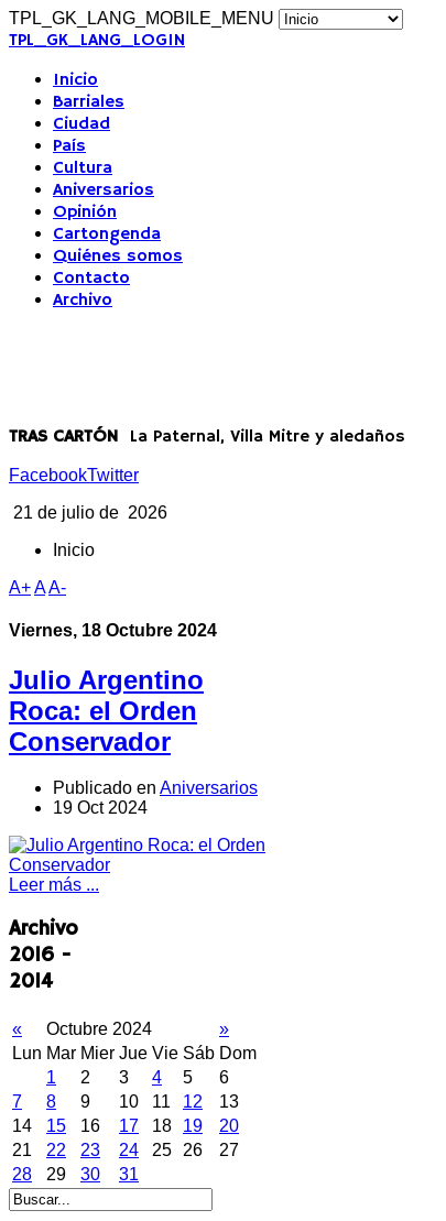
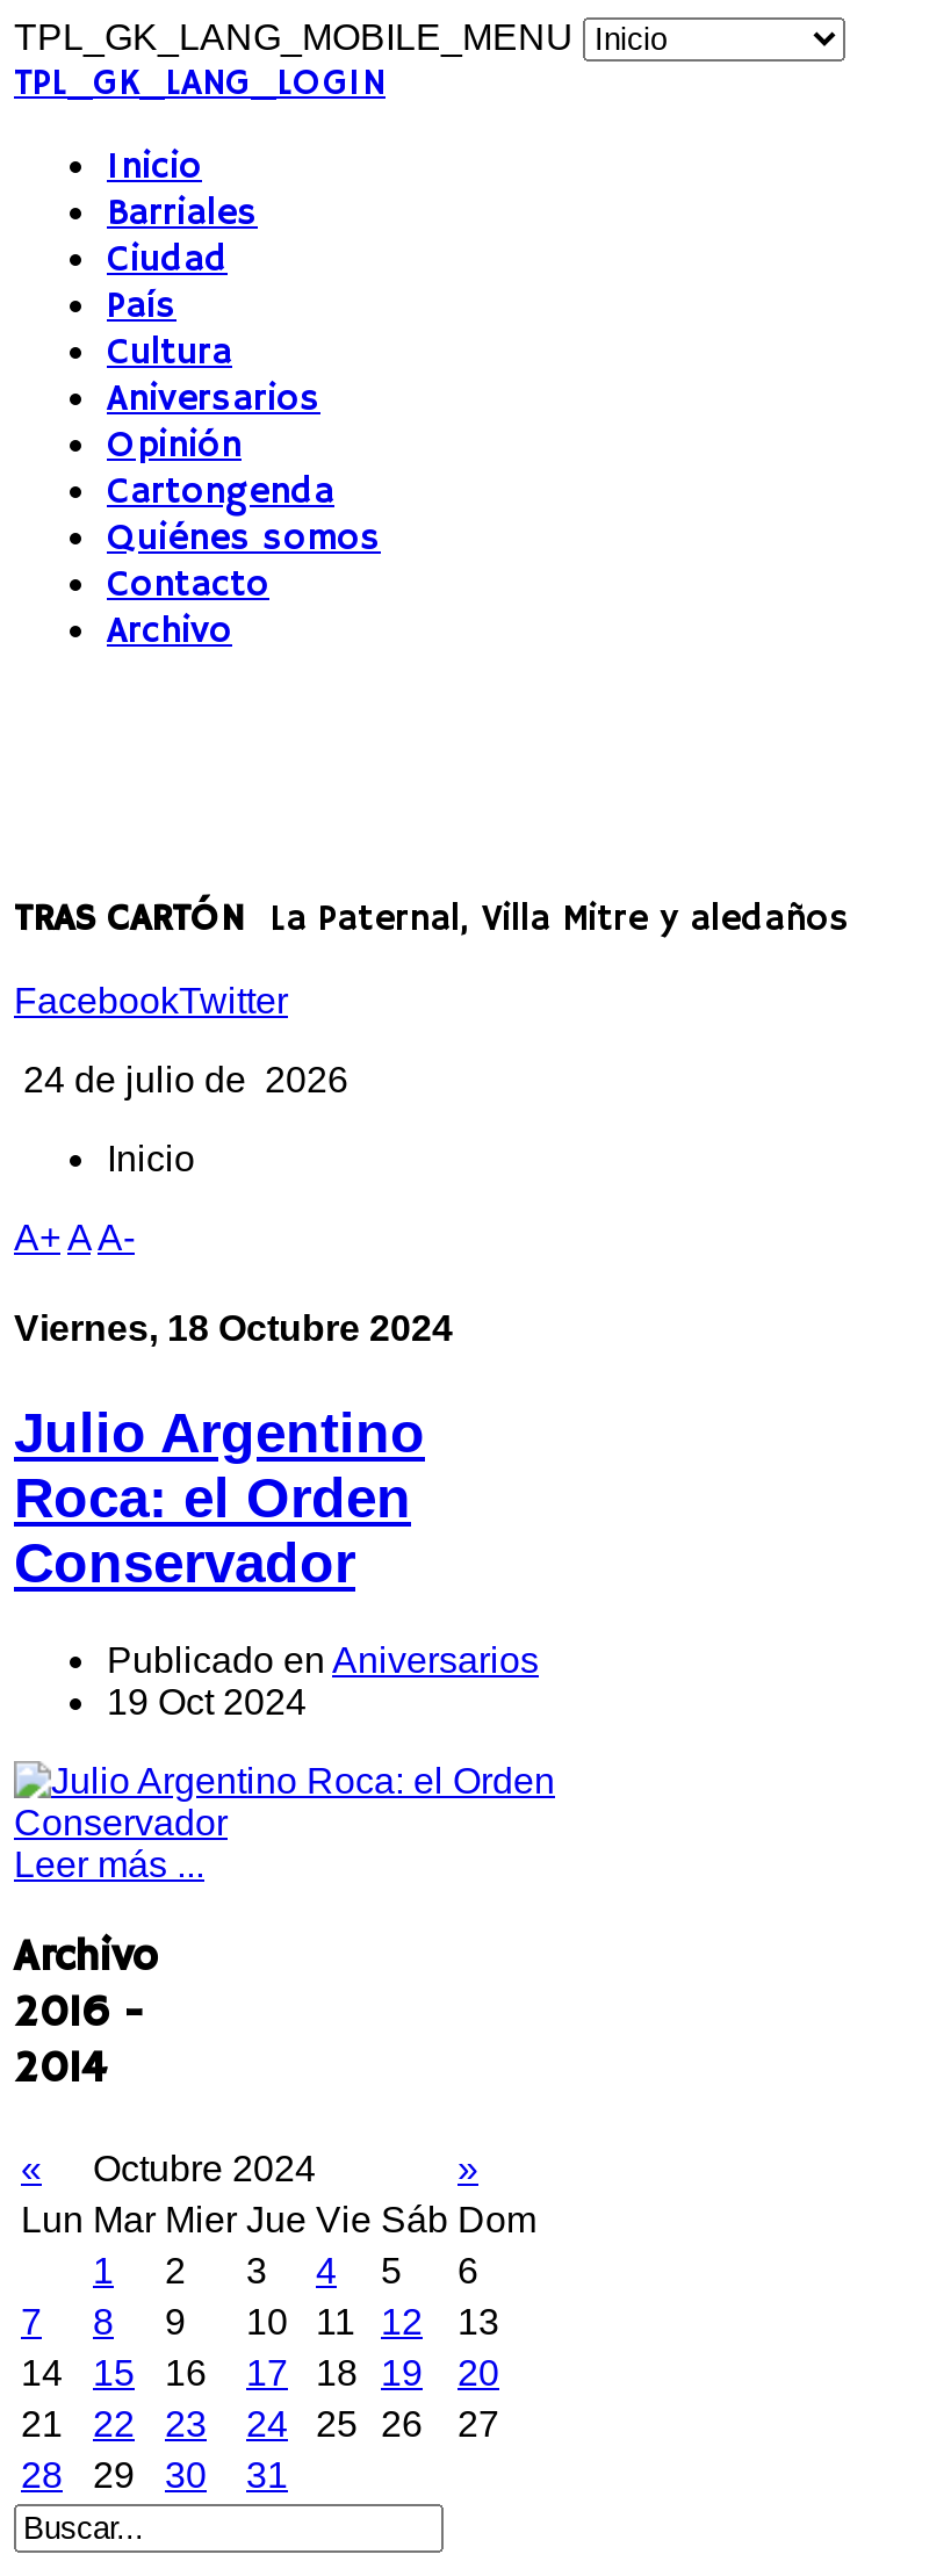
- 21 de julio de 2026
+ 24 de julio de 2026
